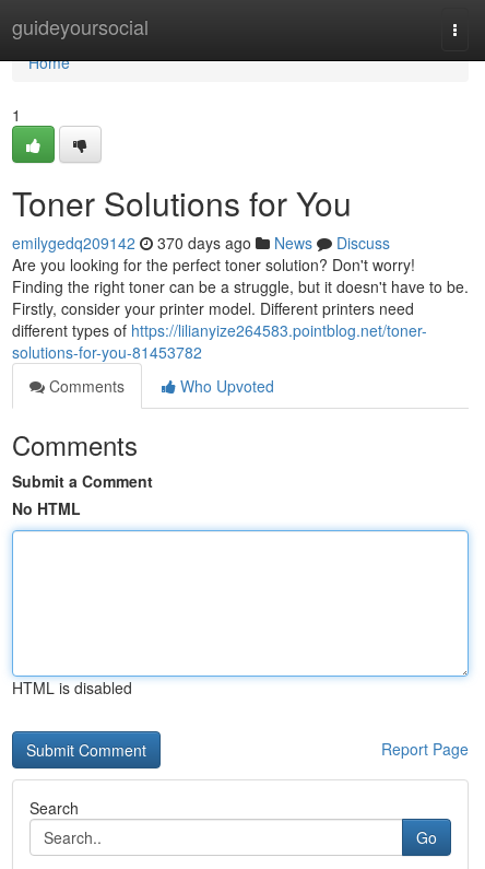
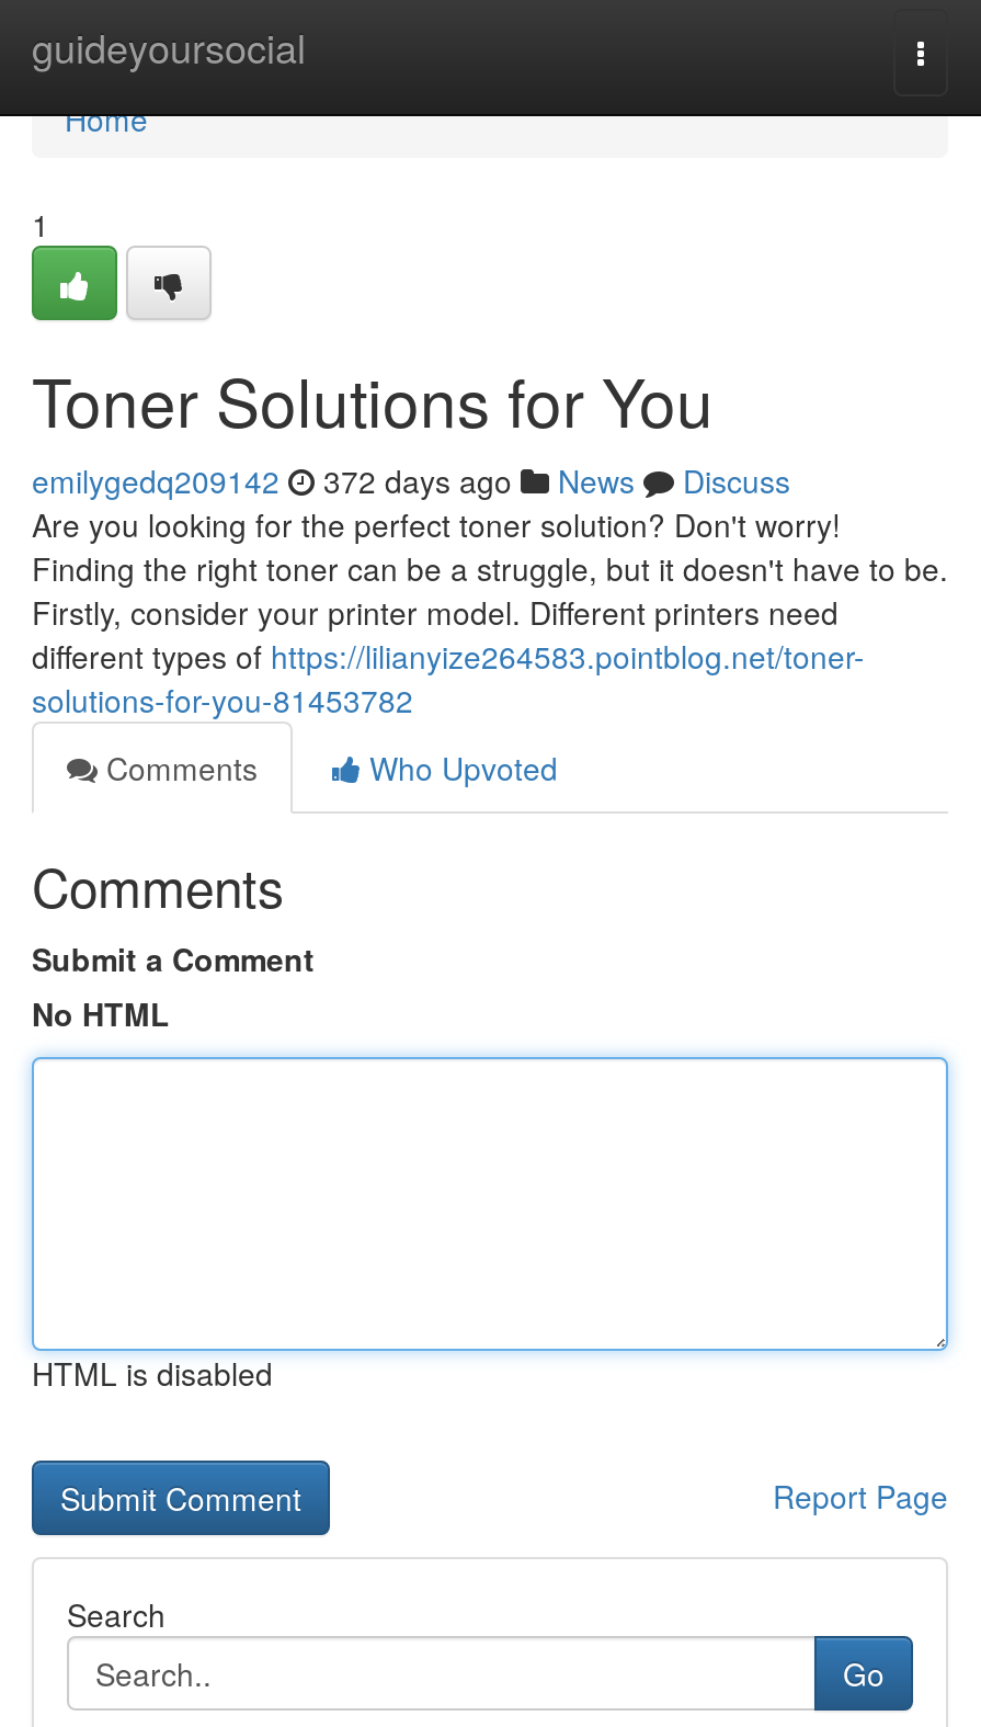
- emilygedq209142 370 days ago News Discuss
+ emilygedq209142 372 days ago News Discuss
